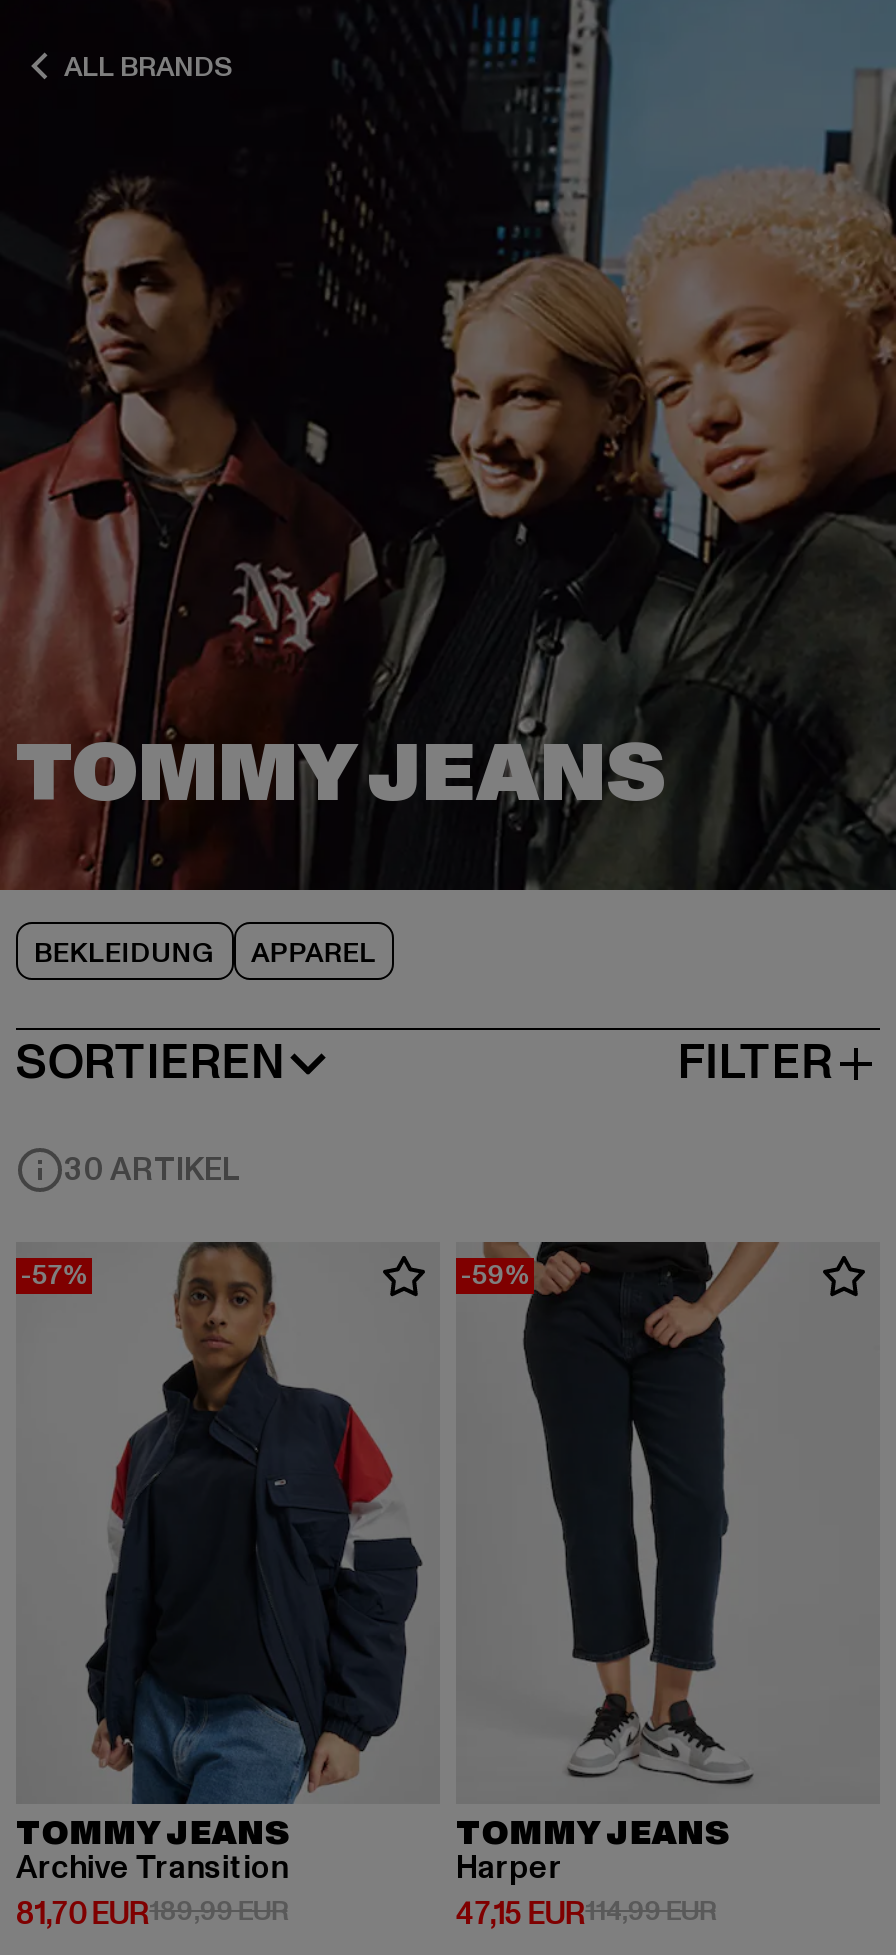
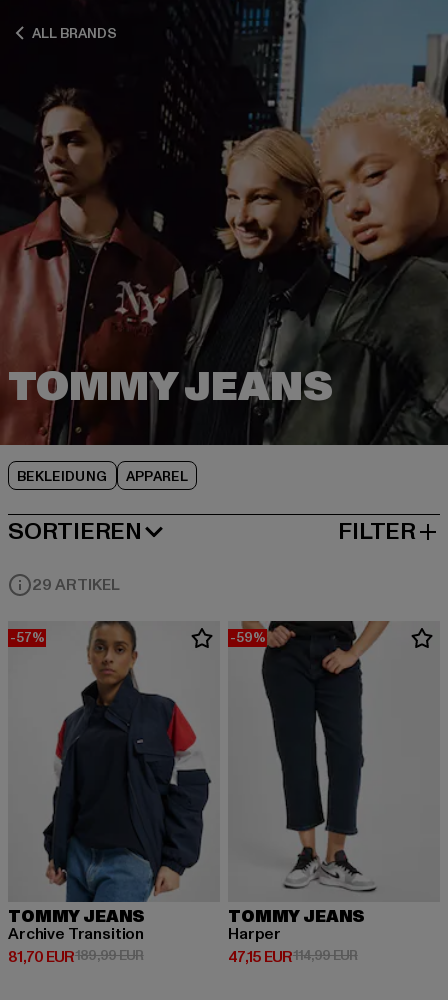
- 30 ARTIKEL
+ 29 ARTIKEL
